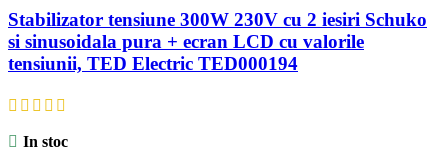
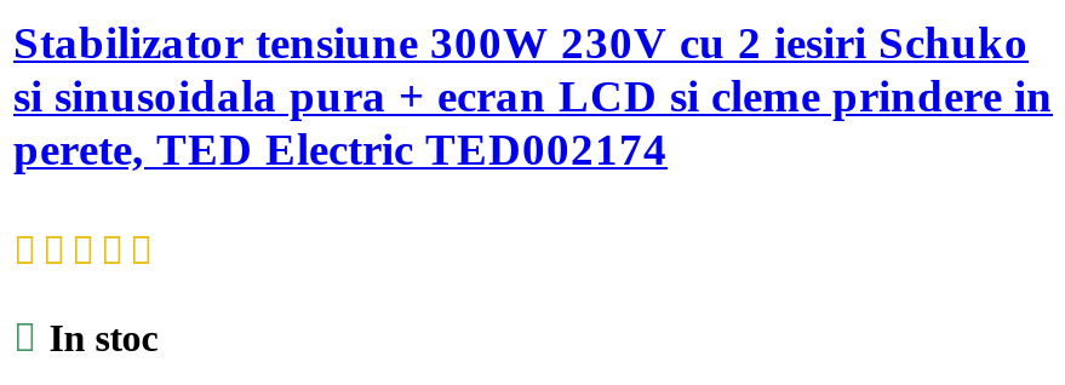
- si sinusoidala pura + ecran LCD cu valorile
- tensiunii, TED Electric TED000194
+ si sinusoidala pura + ecran LCD si cleme prindere in
+ perete, TED Electric TED002174
